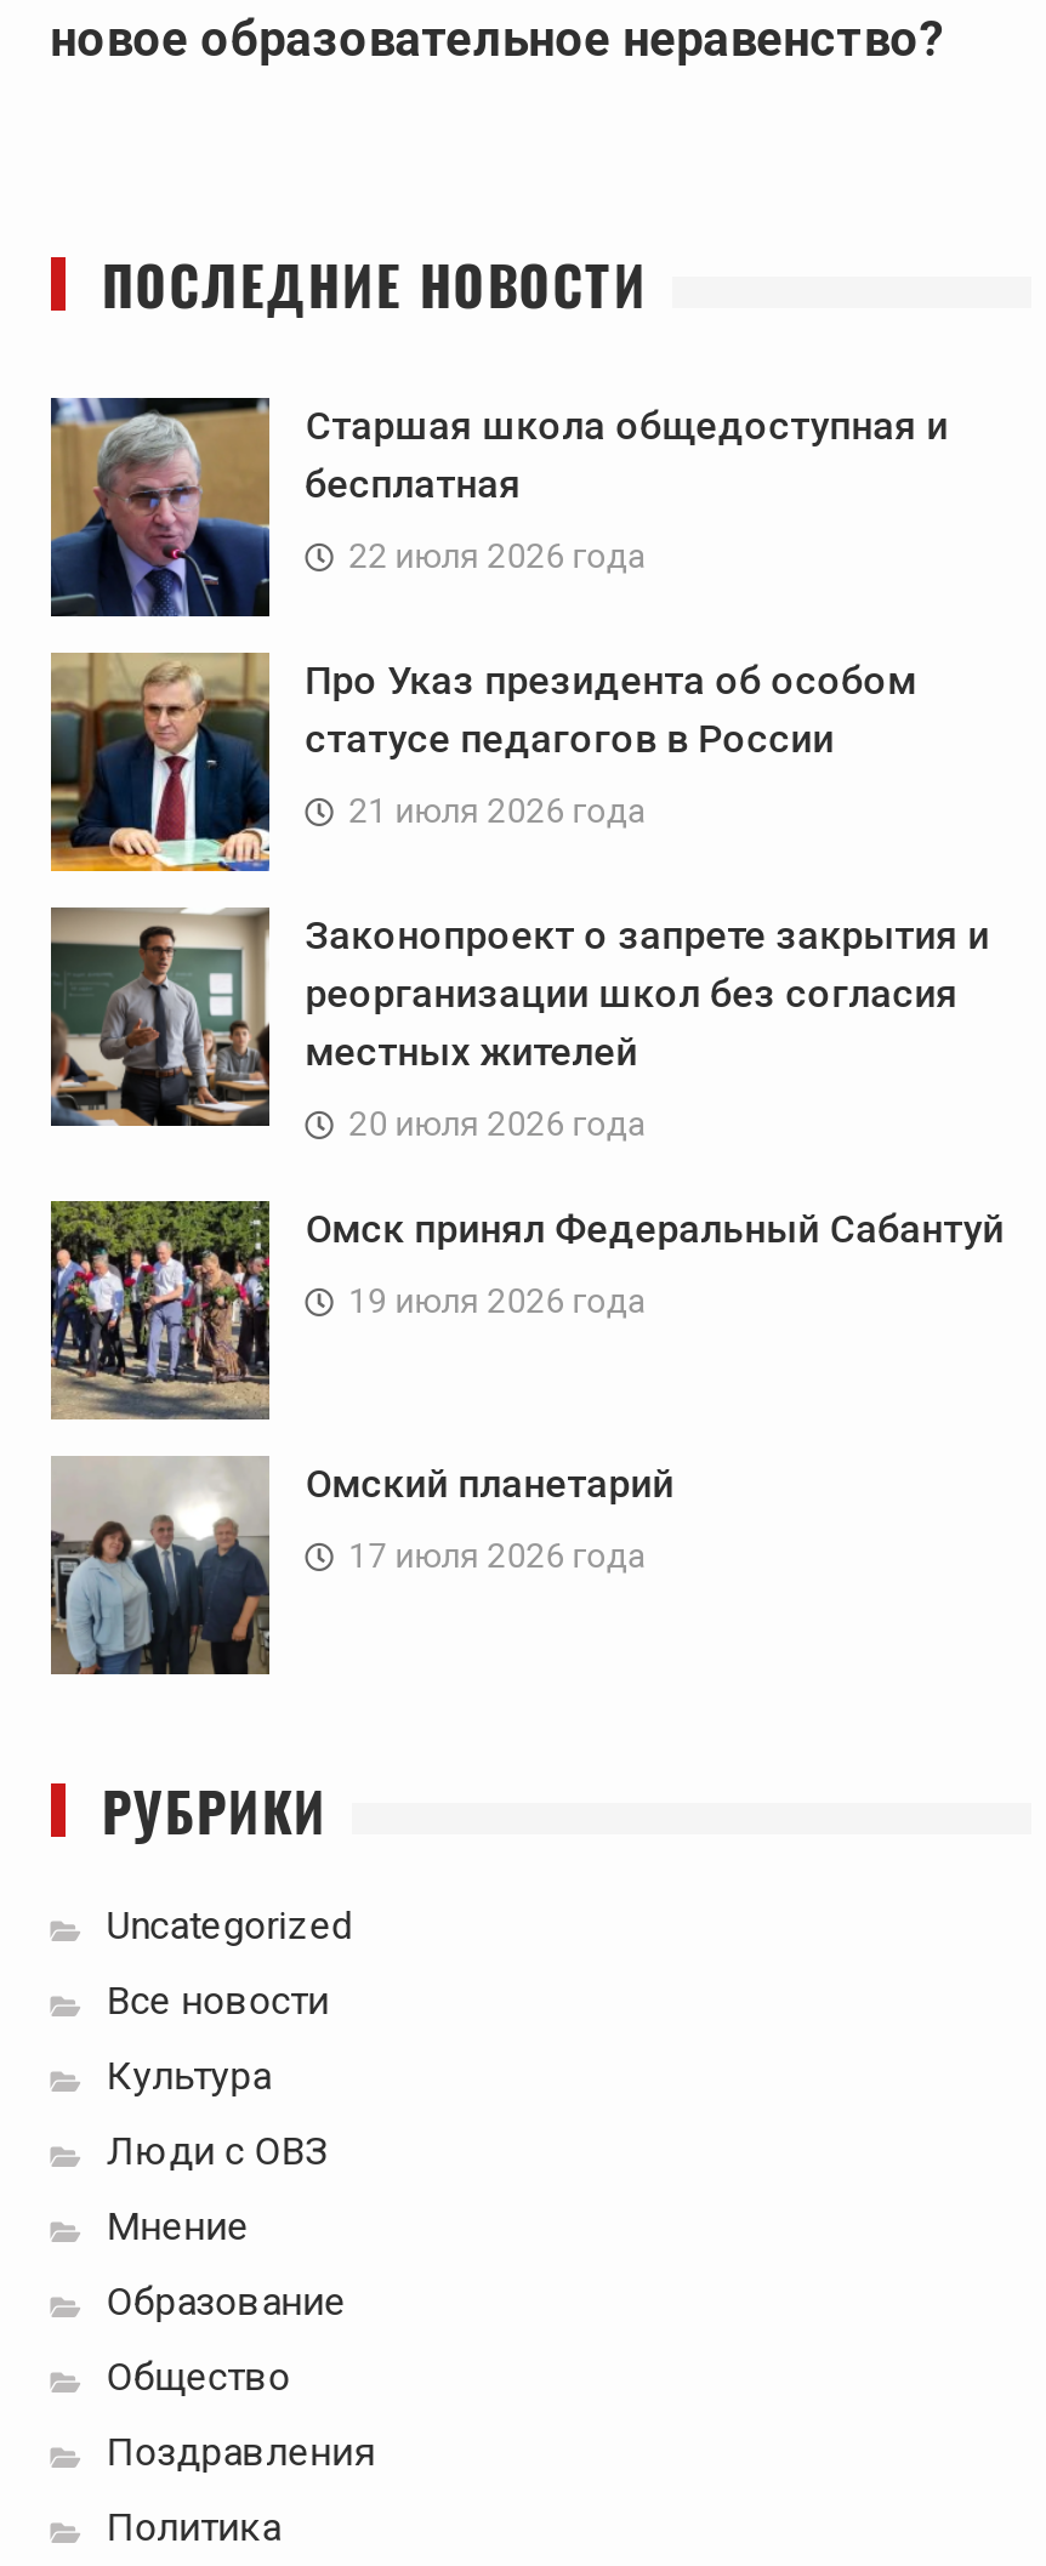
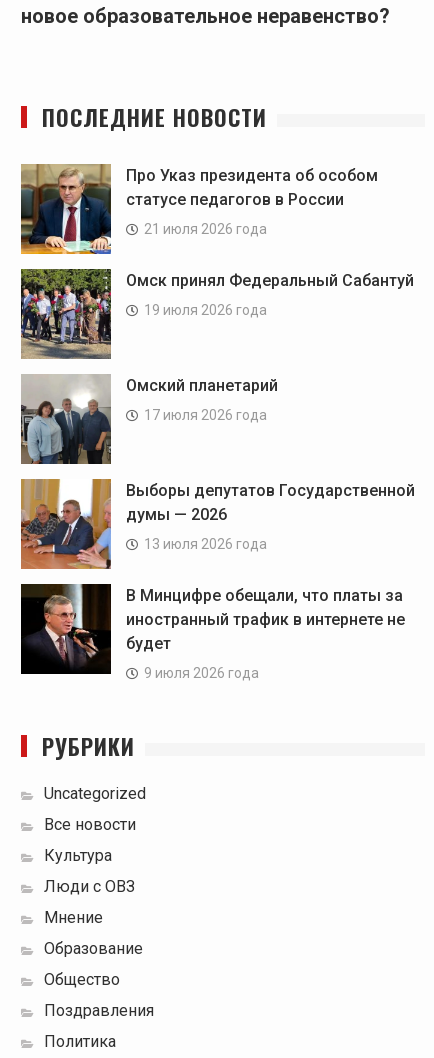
- [image]
- Старшая школа общедоступная и
- бесплатная
- 22 июля 2026 года

moved up: [image] | Про Указ президента об особом | статусе педагогов в России | 21 июля 2026 года

- [image]
- Законопроект о запрете закрытия и
- реорганизации школ без согласия
- местных жителей
- 20 июля 2026 года

moved up: [image] | Омск принял Федеральный Сабантуй | 19 июля 2026 года | Омский планетарий | 17 июля 2026 года

+ [image]
+ Выборы депутатов Государственной
+ думы — 2026
+ 13 июля 2026 года
+ В Минцифре обещали, что платы за
+ иностранный трафик в интернете не
+ будет
+ 9 июля 2026 года

+ [image]
